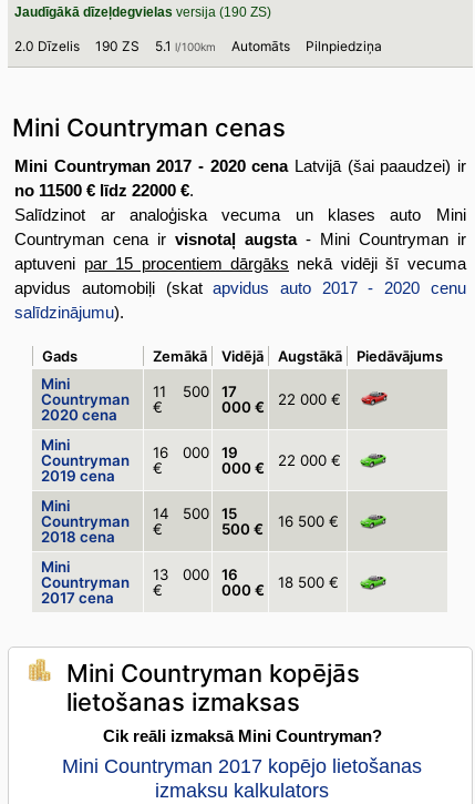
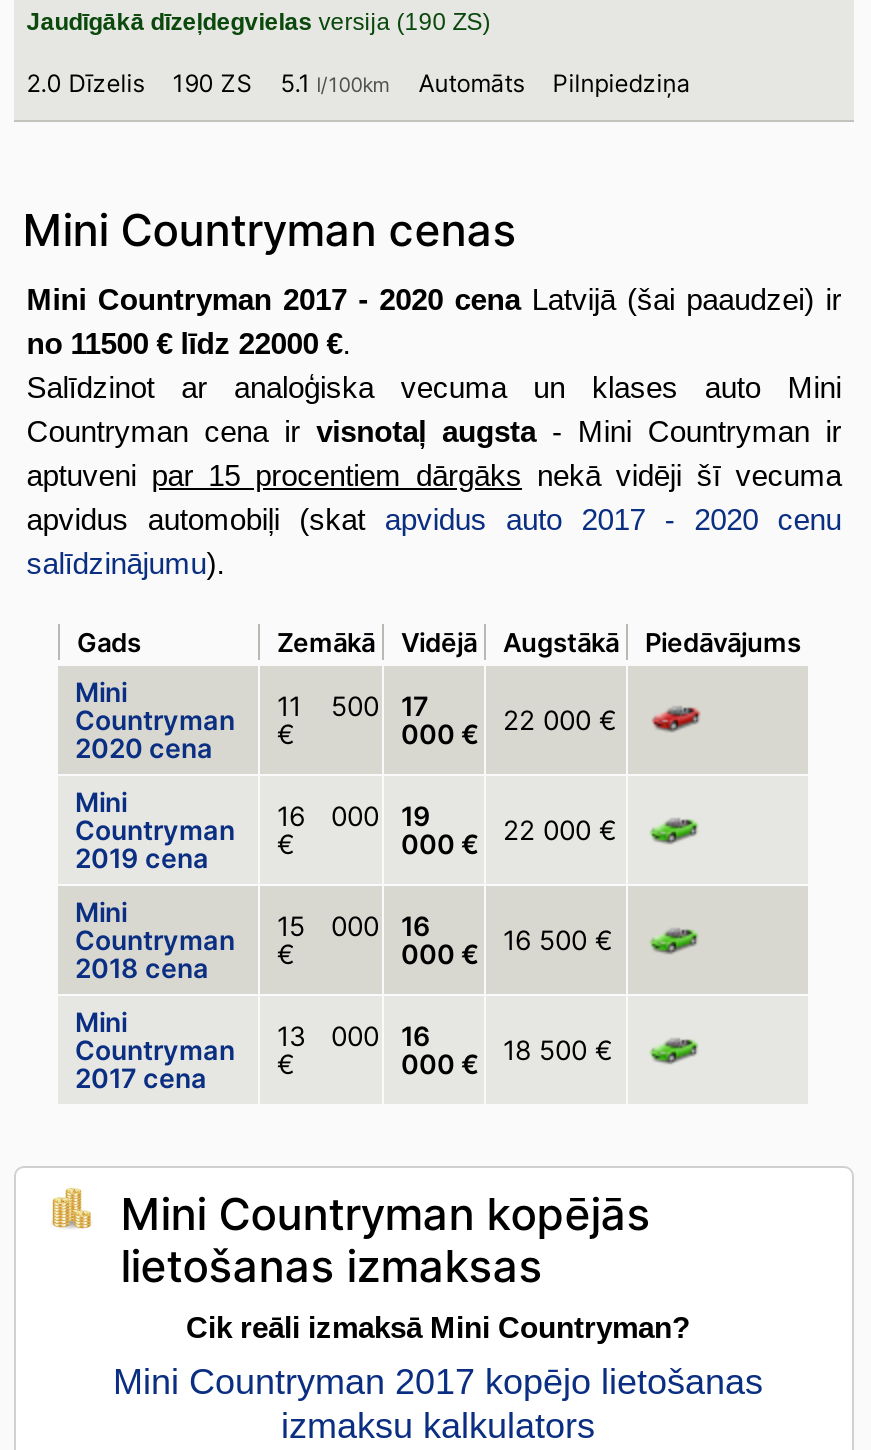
- 14 500
+ 15 000

- 15
+ 16

- 500 € 16 500 €
+ 000 € 16 500 €
